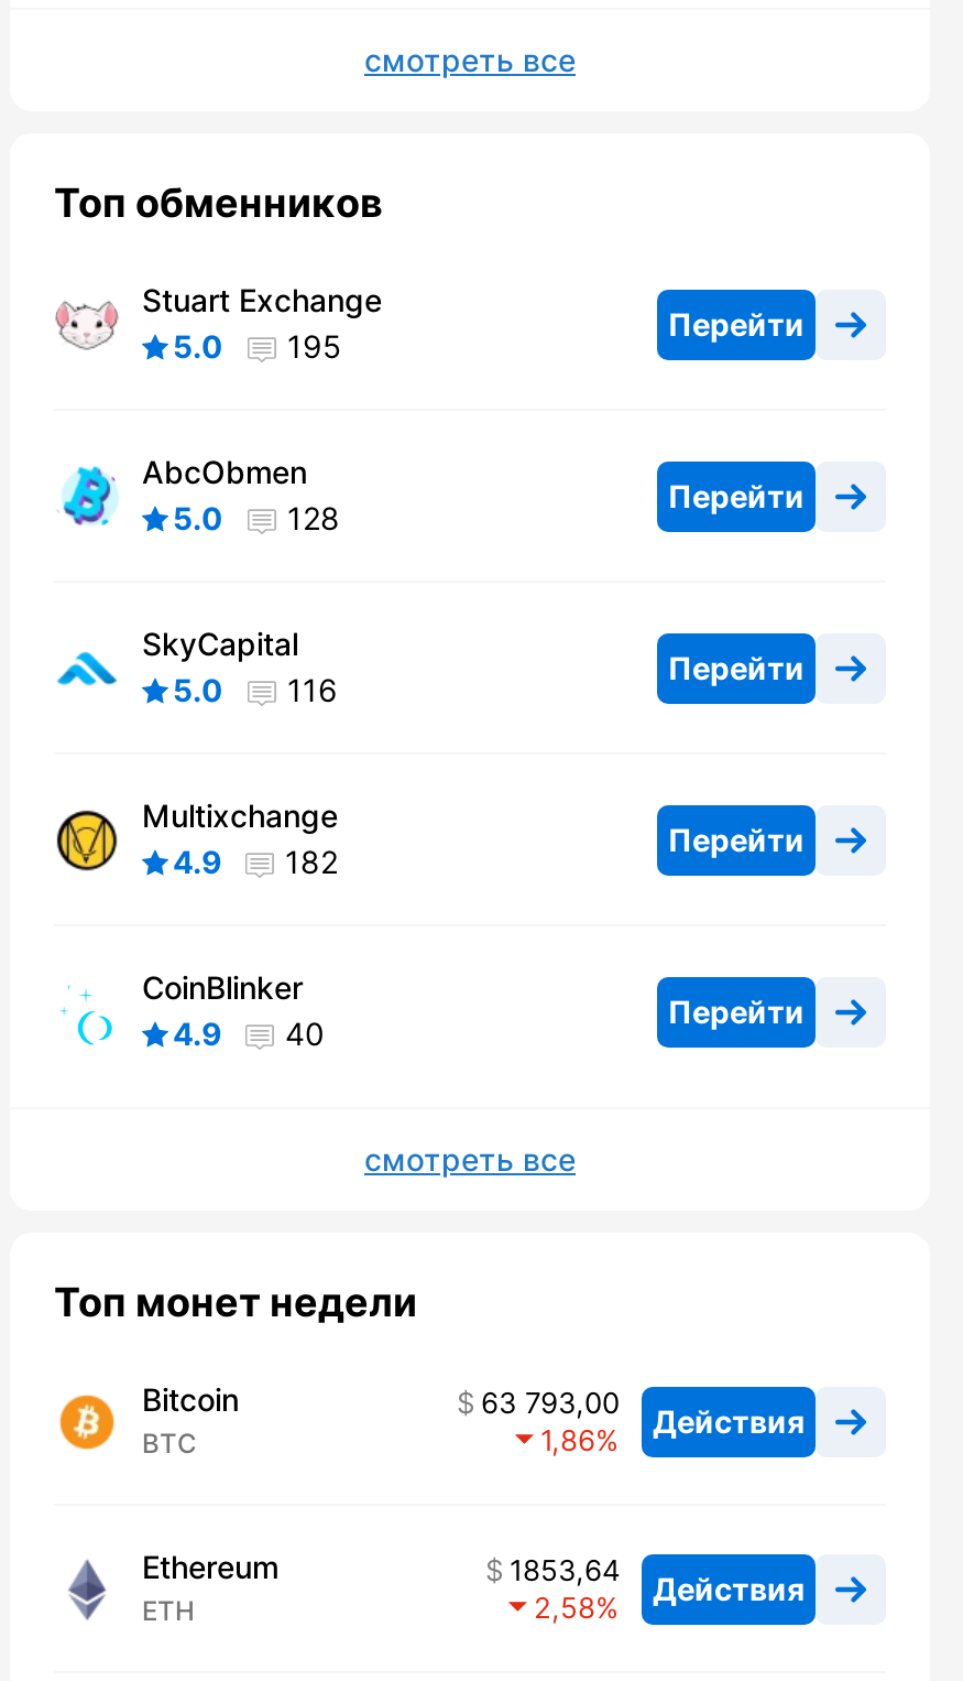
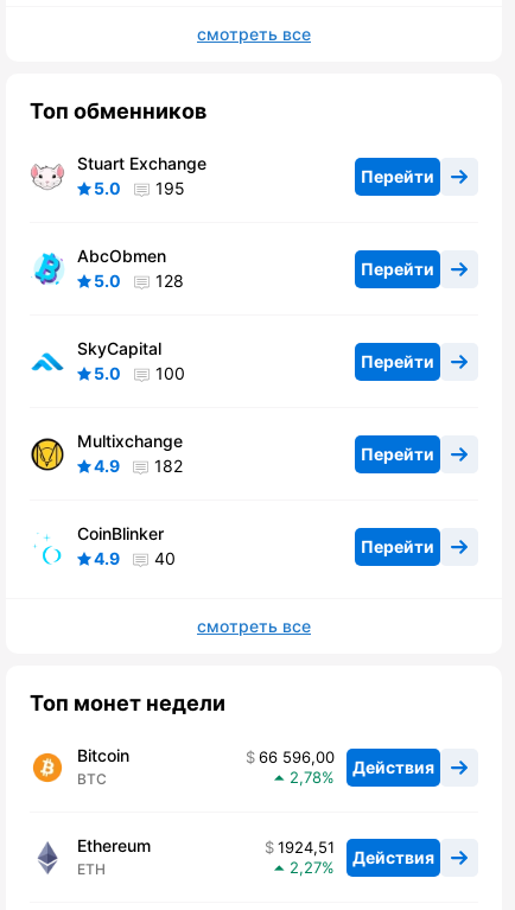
- 5.0 116
+ 5.0 100

- 63 793,00 Действия
+ 66 596,00 Действия

- 1,86
+ 2,78

- 1853,64 Действия
+ 1924,51 Действия

- 2,58
+ 2,27
